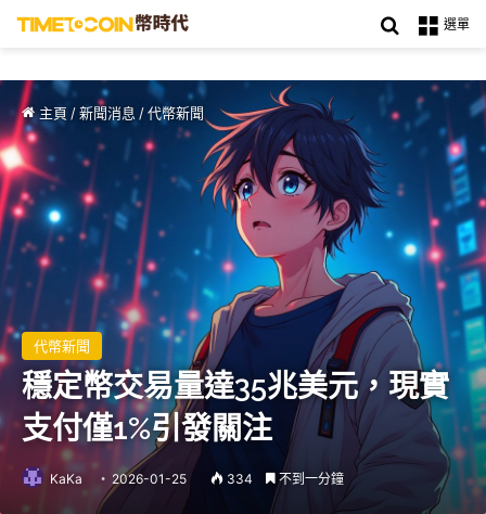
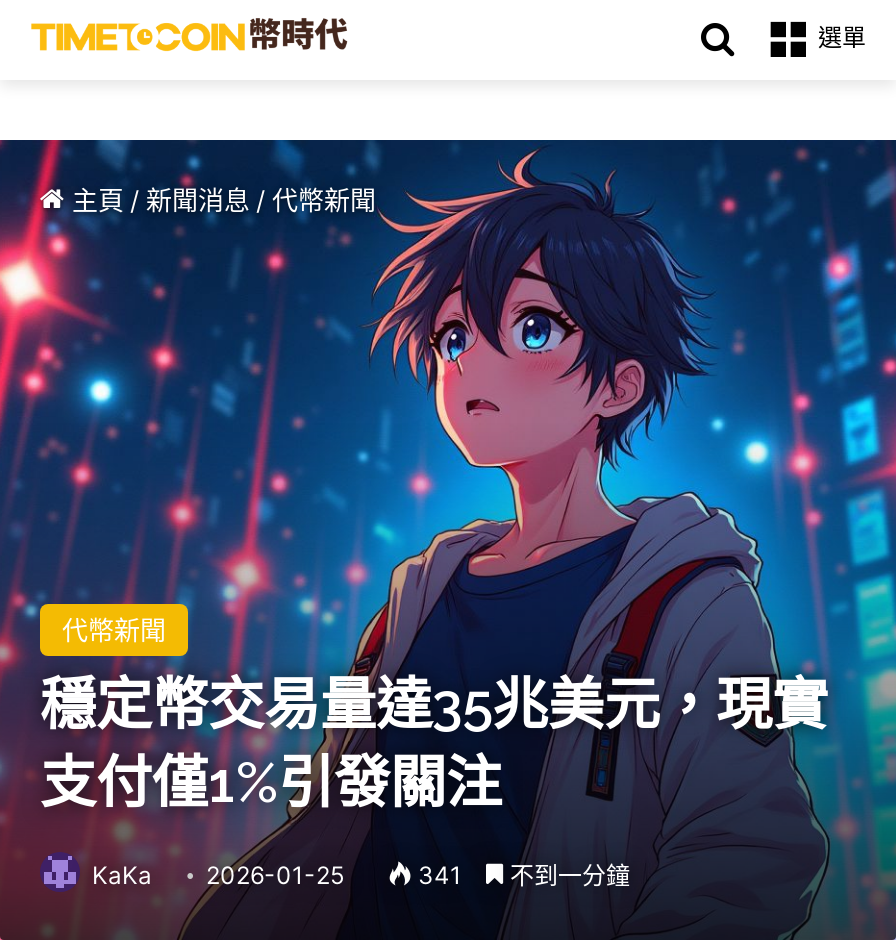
- 334 不到一分鐘
+ 341 不到一分鐘
